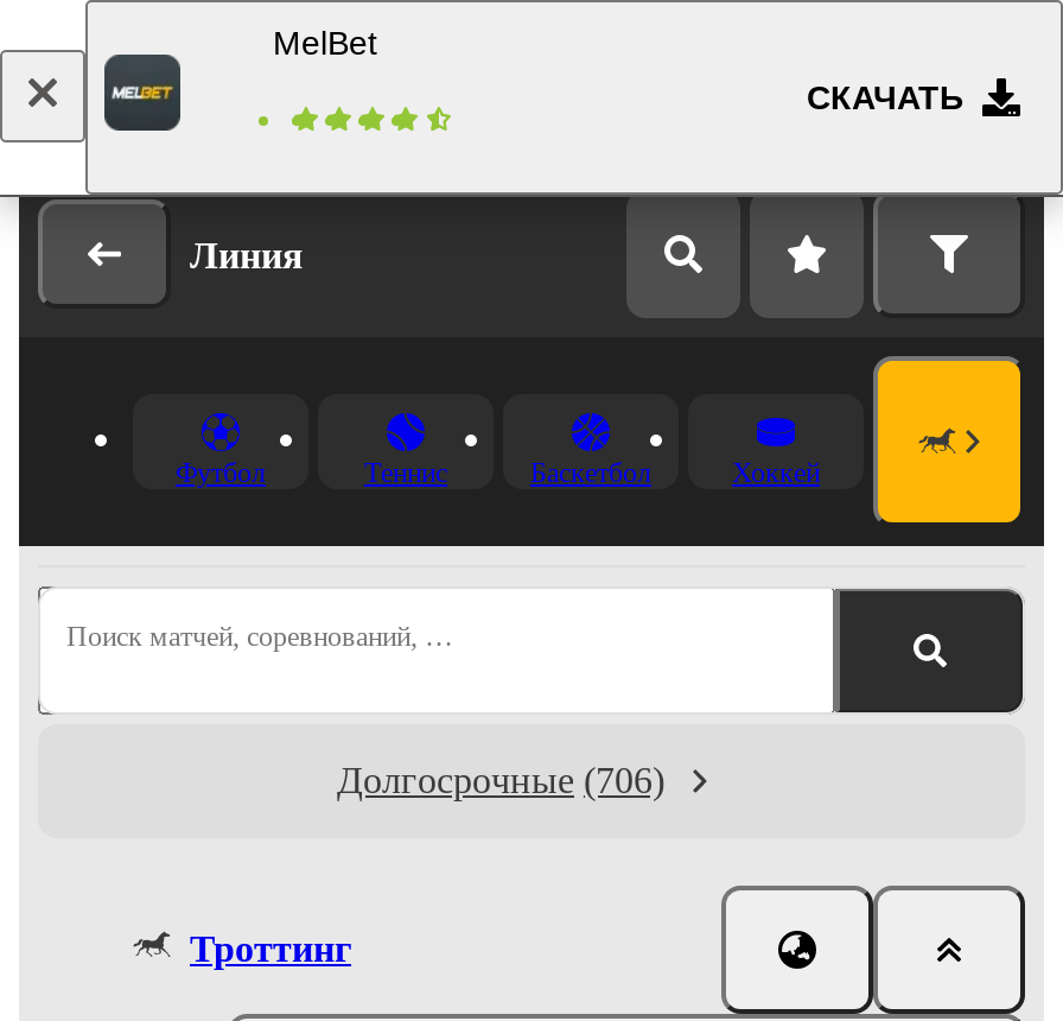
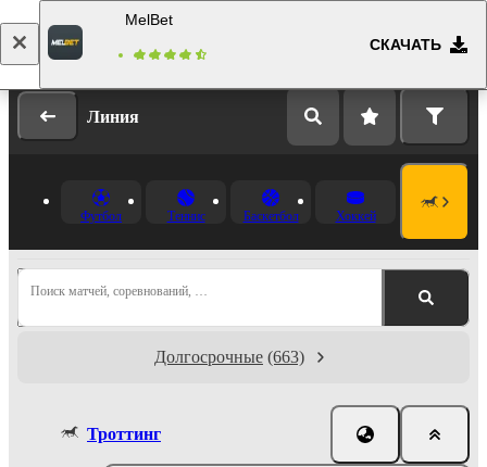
- Долгосрочные (706)
+ Долгосрочные (663)
